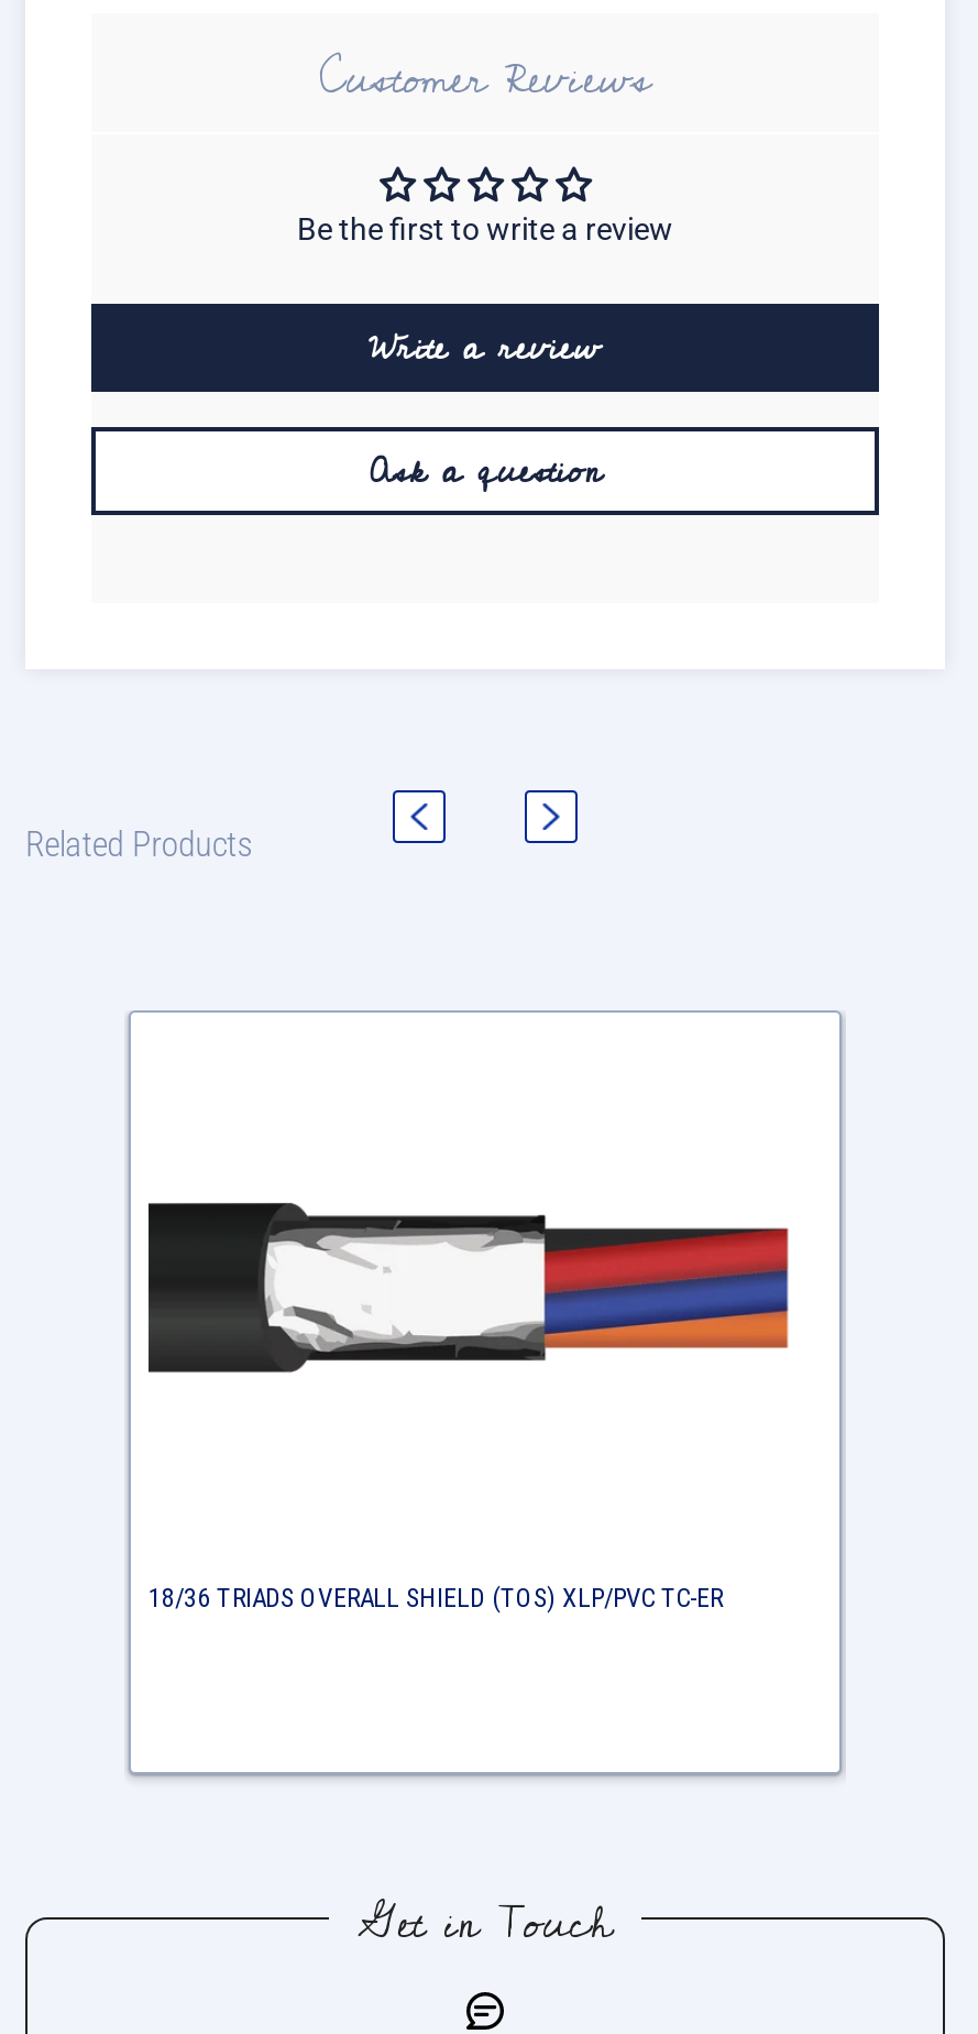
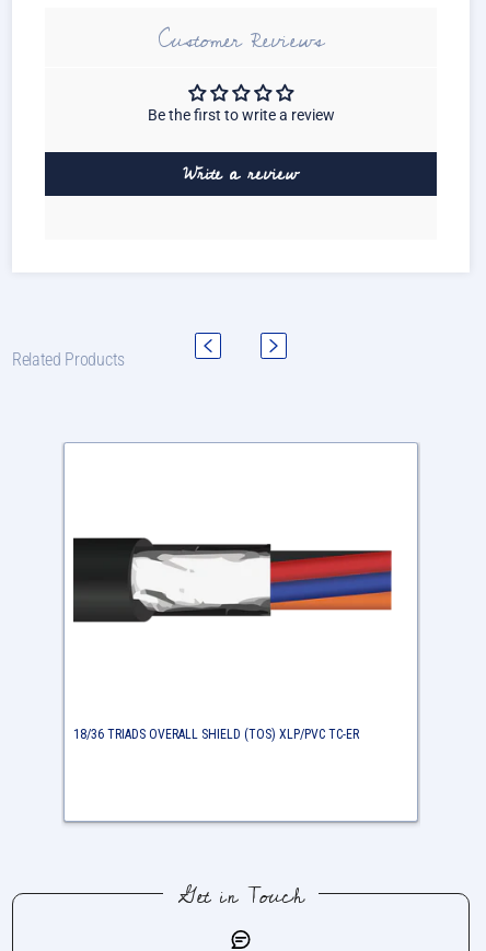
- Ask a question
